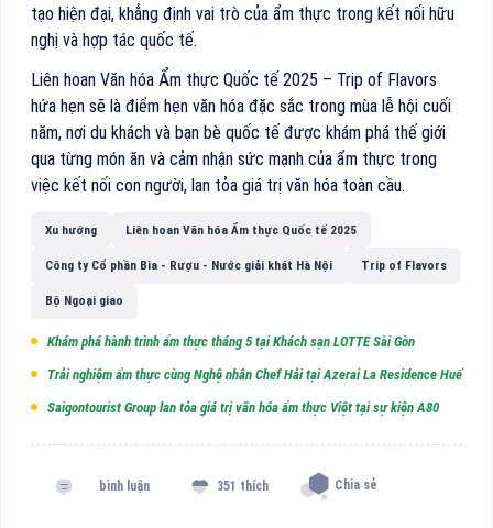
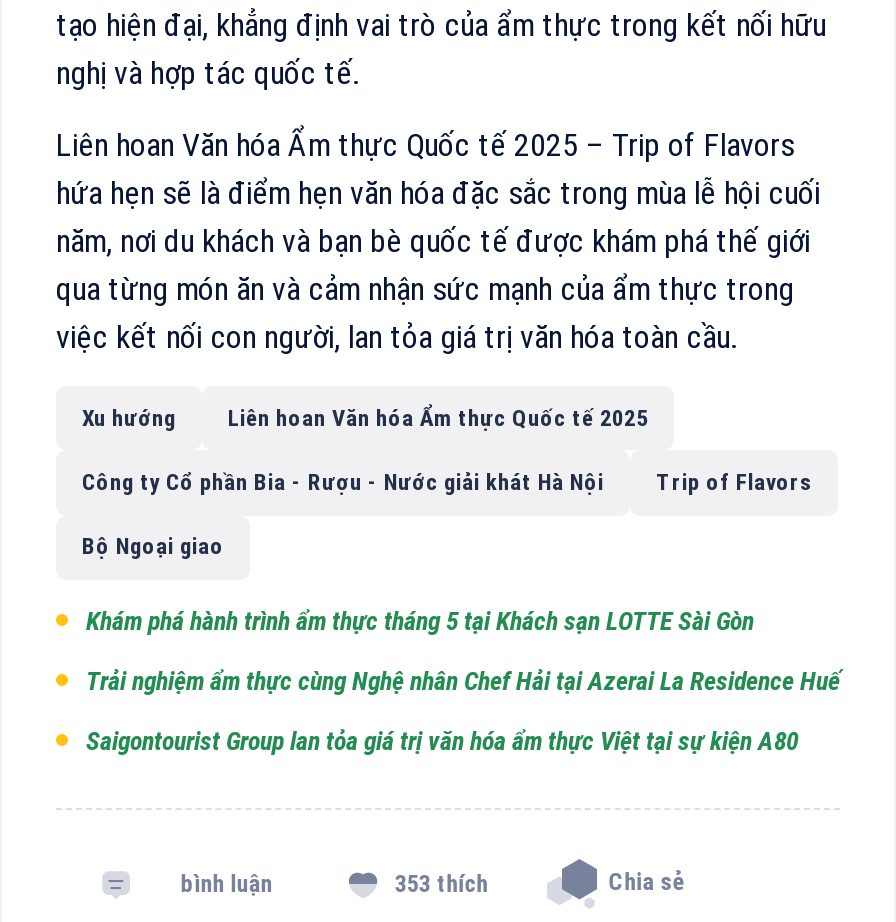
- 351 thích
+ 353 thích
